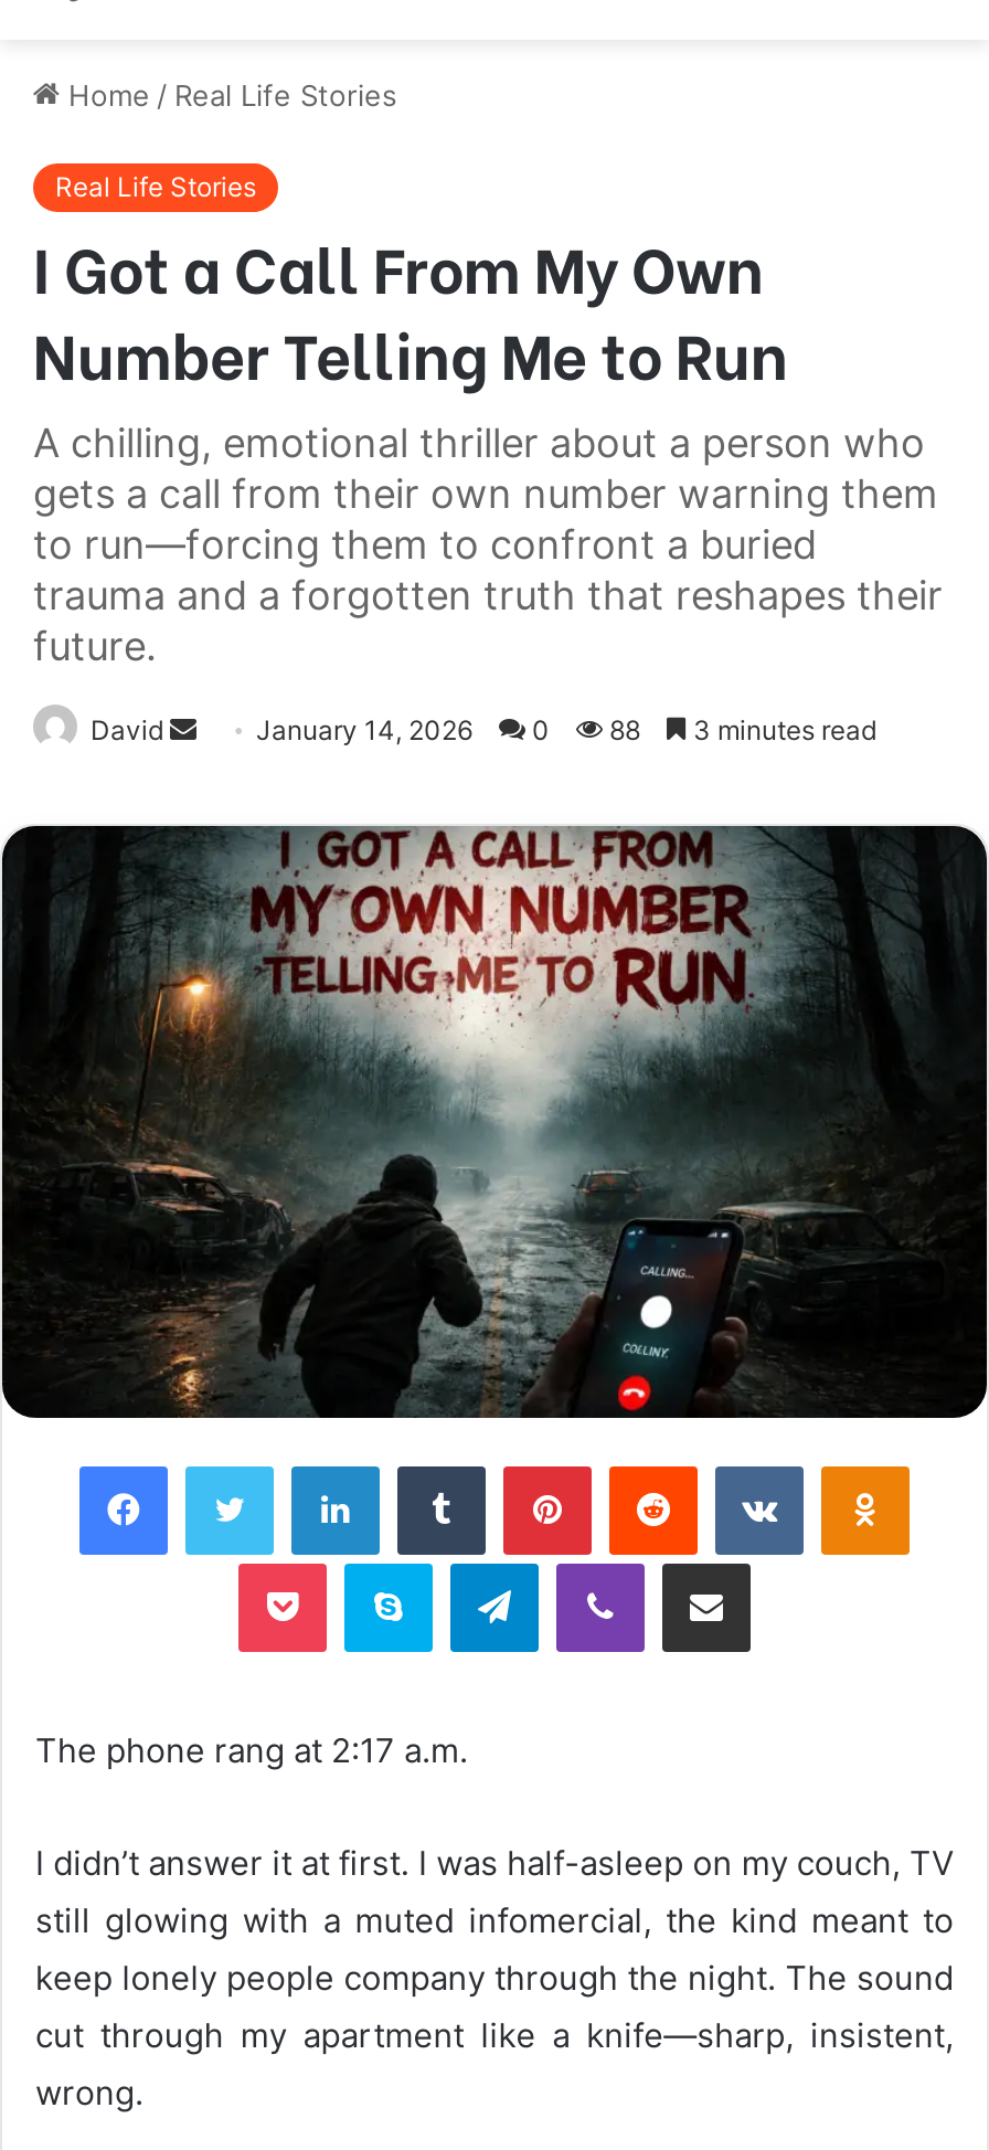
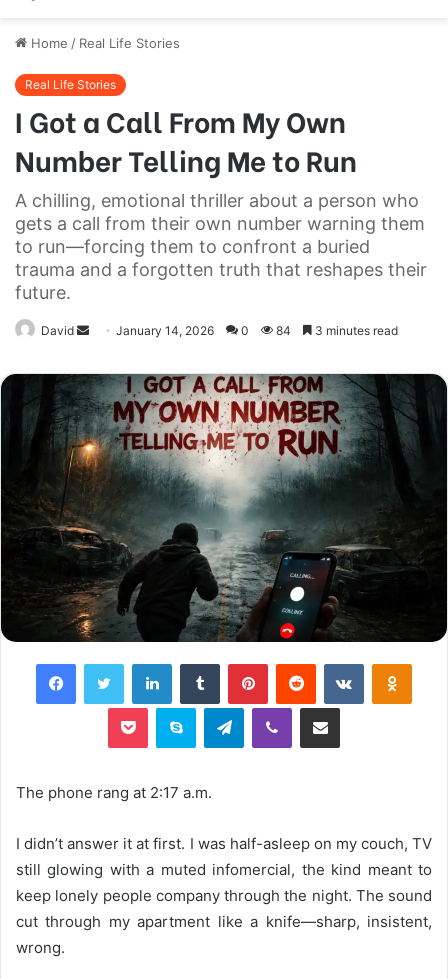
- 88
+ 84
